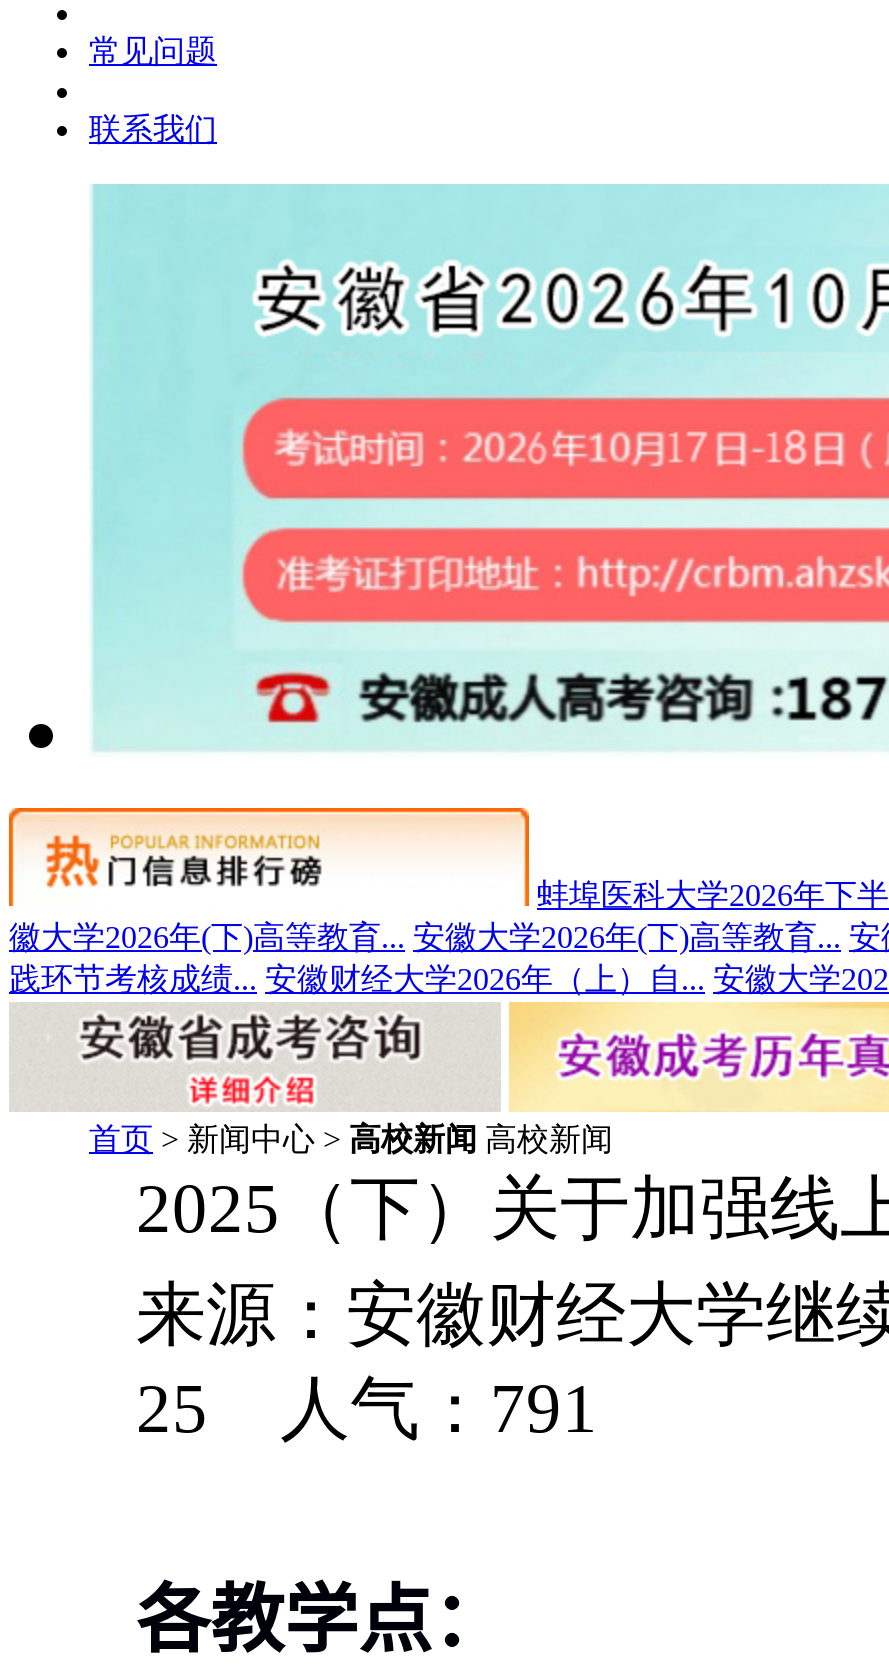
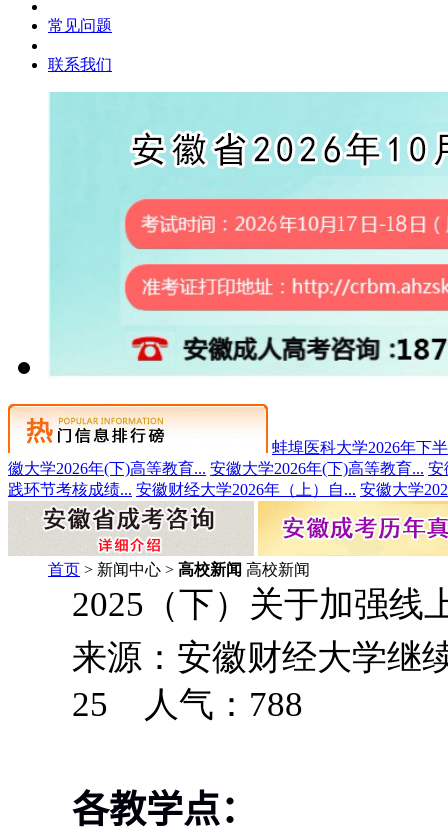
- 25 人气：791
+ 25 人气：788
